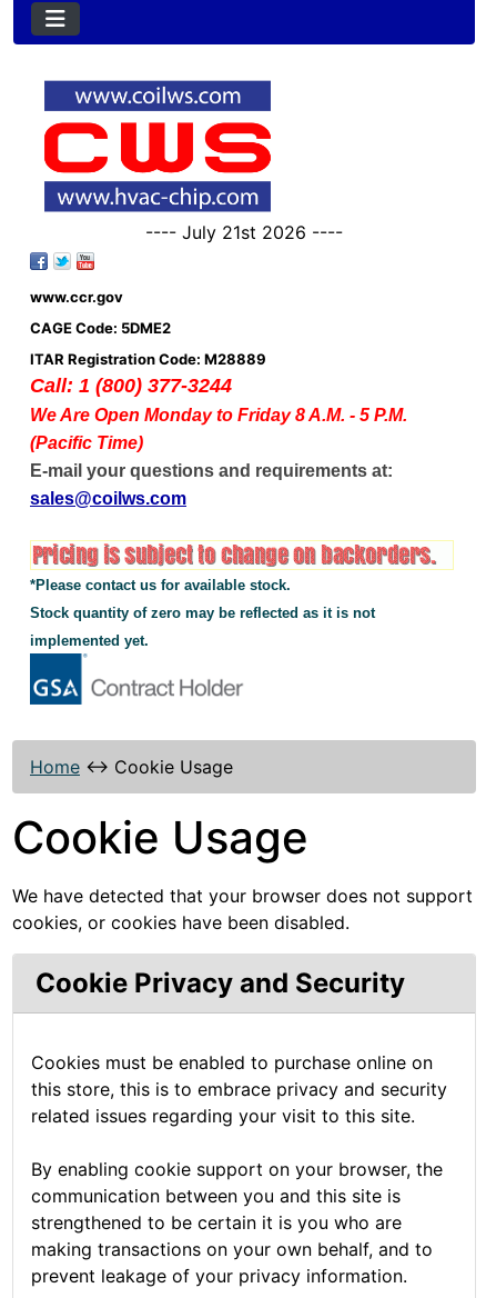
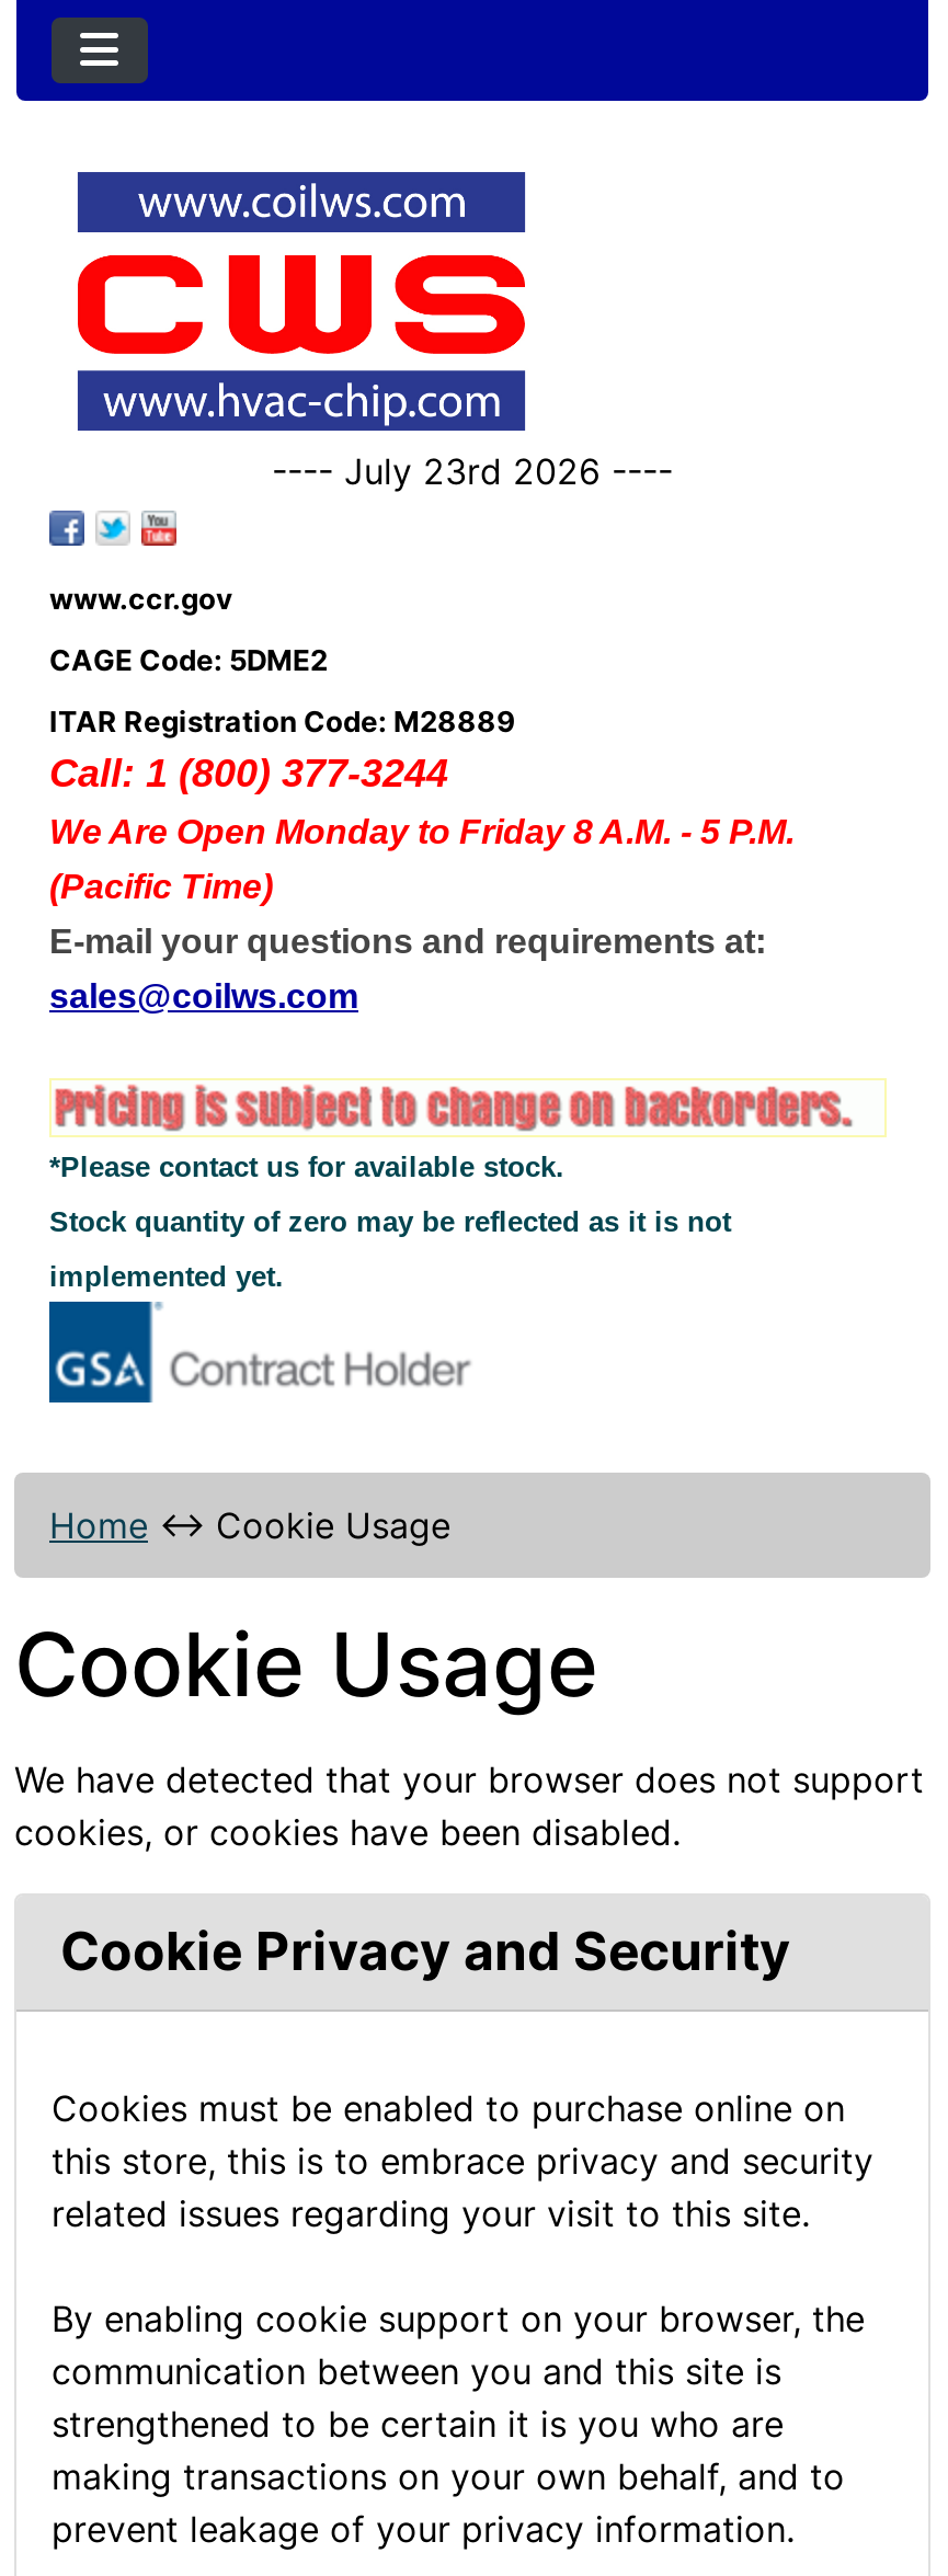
- ---- July 21st 2026 ----
+ ---- July 23rd 2026 ----
